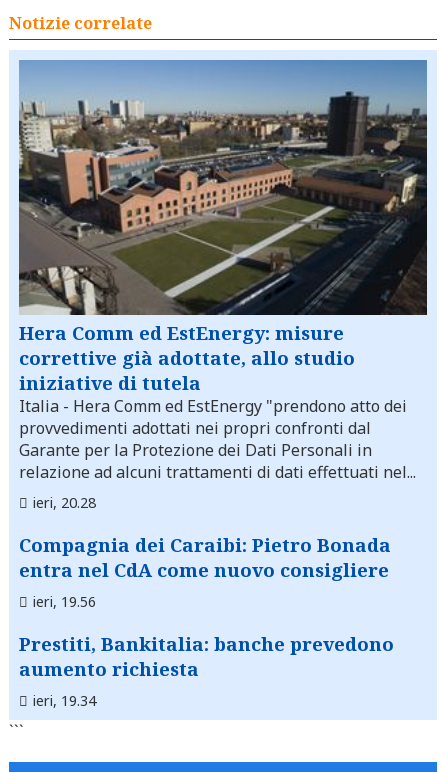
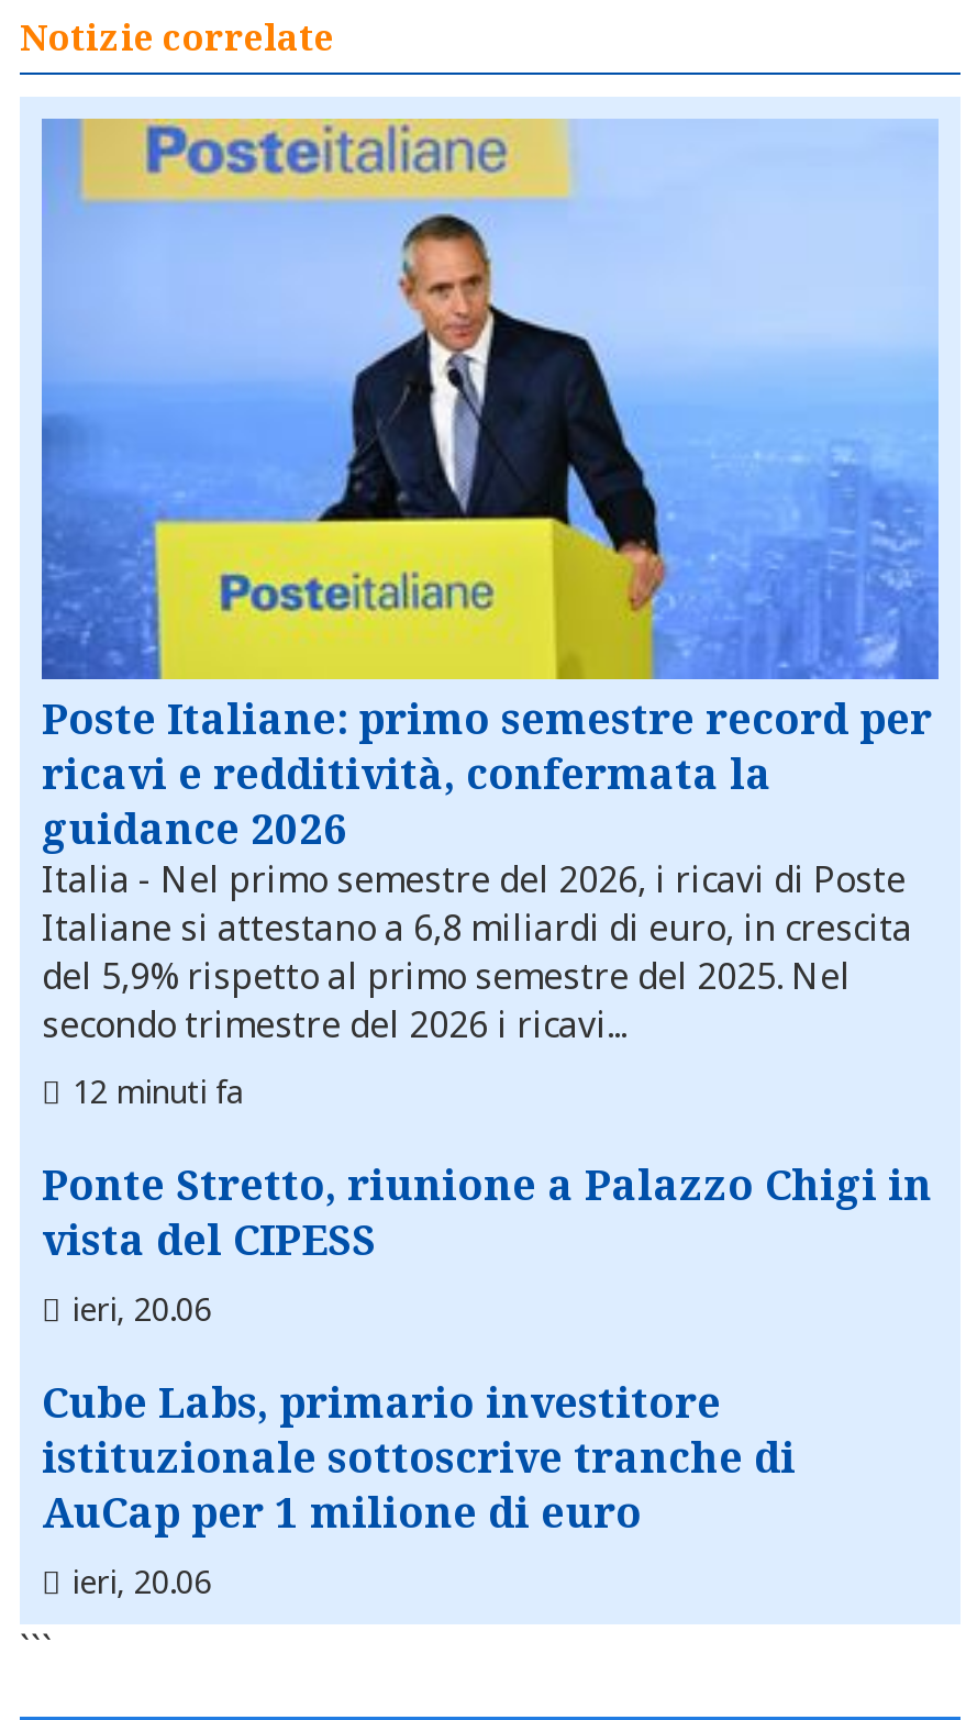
- [image]
- Hera Comm ed EstEnergy: misure
- correttive già adottate, allo studio
- iniziative di tutela
- Italia - Hera Comm ed EstEnergy "prendono atto dei
- provvedimenti adottati nei propri confronti dal
- Garante per la Protezione dei Dati Personali in
- relazione ad alcuni trattamenti di dati effettuati nel...
+ [image]
+ Poste Italiane: primo semestre record per
+ ricavi e redditività, confermata la
+ guidance 2026
+ Italia - Nel primo semestre del 2026, i ricavi di Poste
+ Italiane si attestano a 6,8 miliardi di euro, in crescita
+ del 5,9% rispetto al primo semestre del 2025. Nel
+ secondo trimestre del 2026 i ricavi...

- ieri, 20.28
+ 12 minuti fa

- Compagnia dei Caraibi: Pietro Bonada
- entra nel CdA come nuovo consigliere
- ieri, 19.56
+ Ponte Stretto, riunione a Palazzo Chigi in
+ vista del CIPESS
+ ieri, 20.06

- Prestiti, Bankitalia: banche prevedono
- aumento richiesta
- ieri, 19.34
+ Cube Labs, primario investitore
+ istituzionale sottoscrive tranche di
+ AuCap per 1 milione di euro
+ ieri, 20.06
